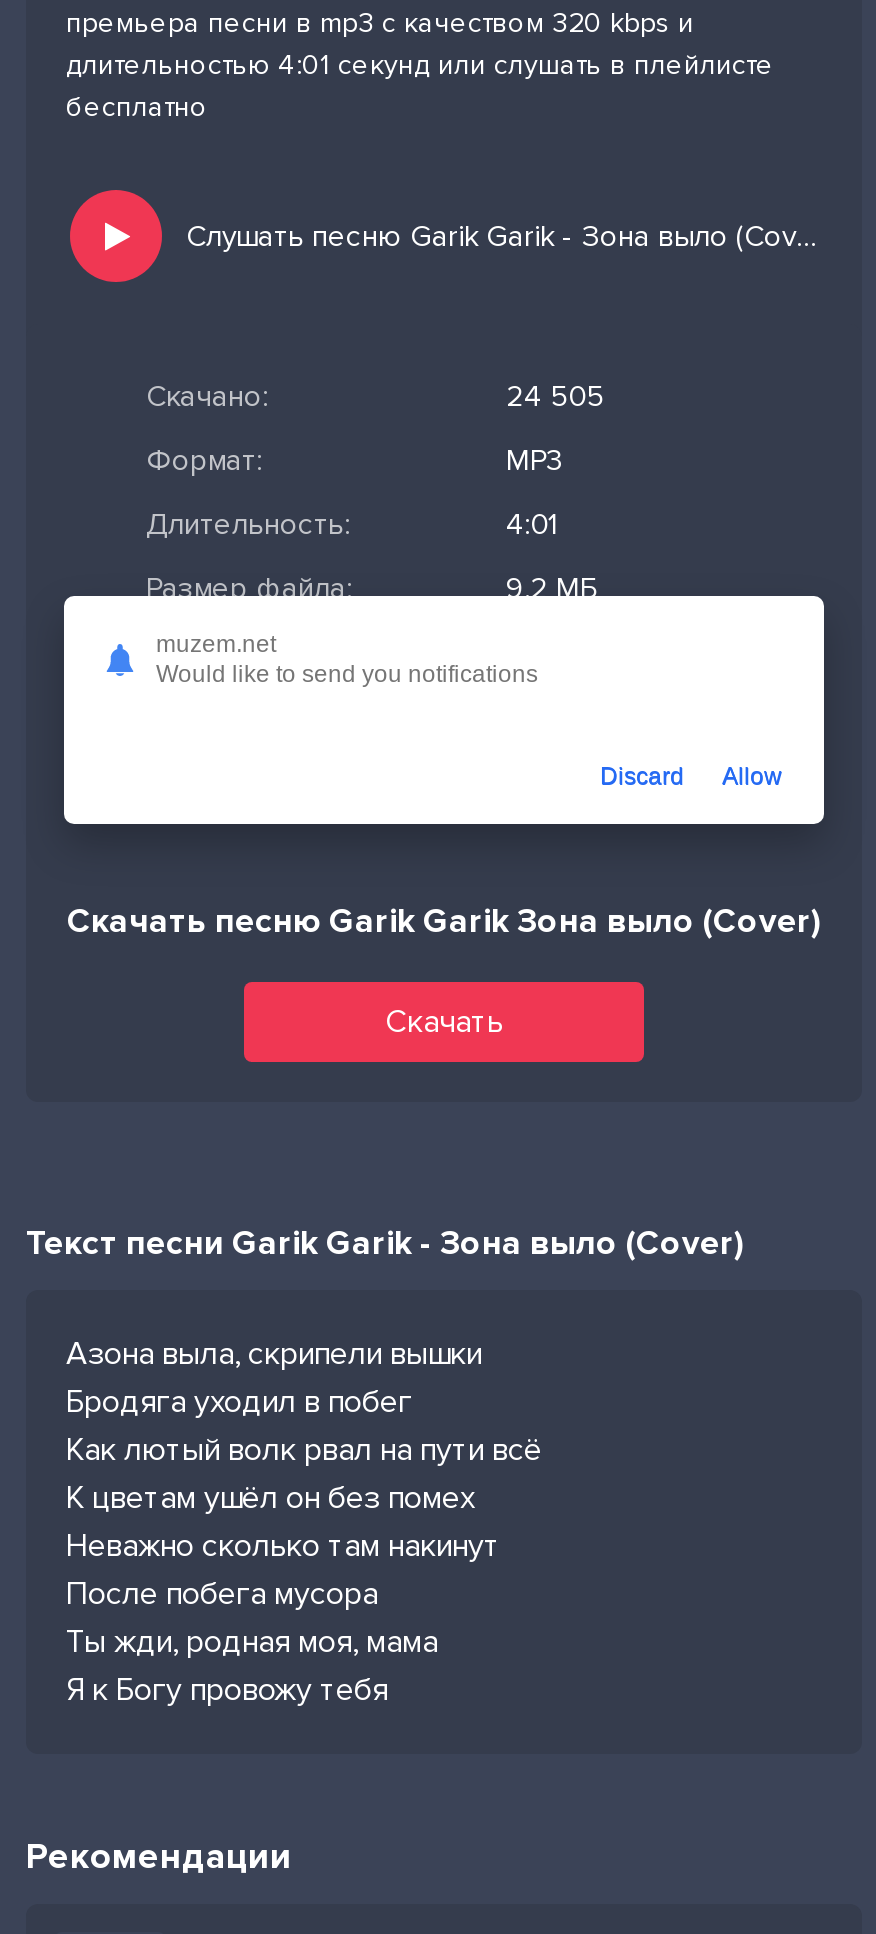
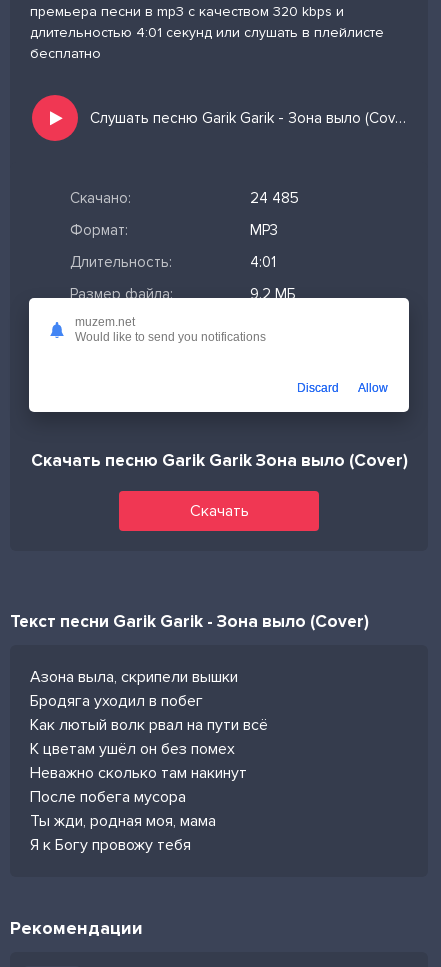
- 24 505
+ 24 485
